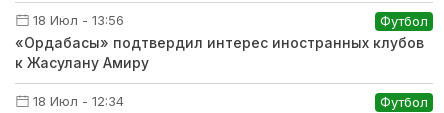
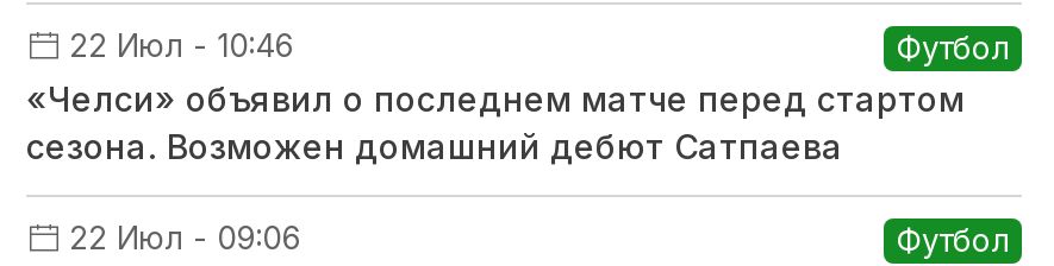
- 18 Июл - 13:56
+ 22 Июл - 10:46

- «Ордабасы» подтвердил интерес иностранных клубов
- к Жасулану Амиру
+ «Челси» объявил о последнем матче перед стартом
+ сезона. Возможен домашний дебют Сатпаева

- 18 Июл - 12:34
+ 22 Июл - 09:06
